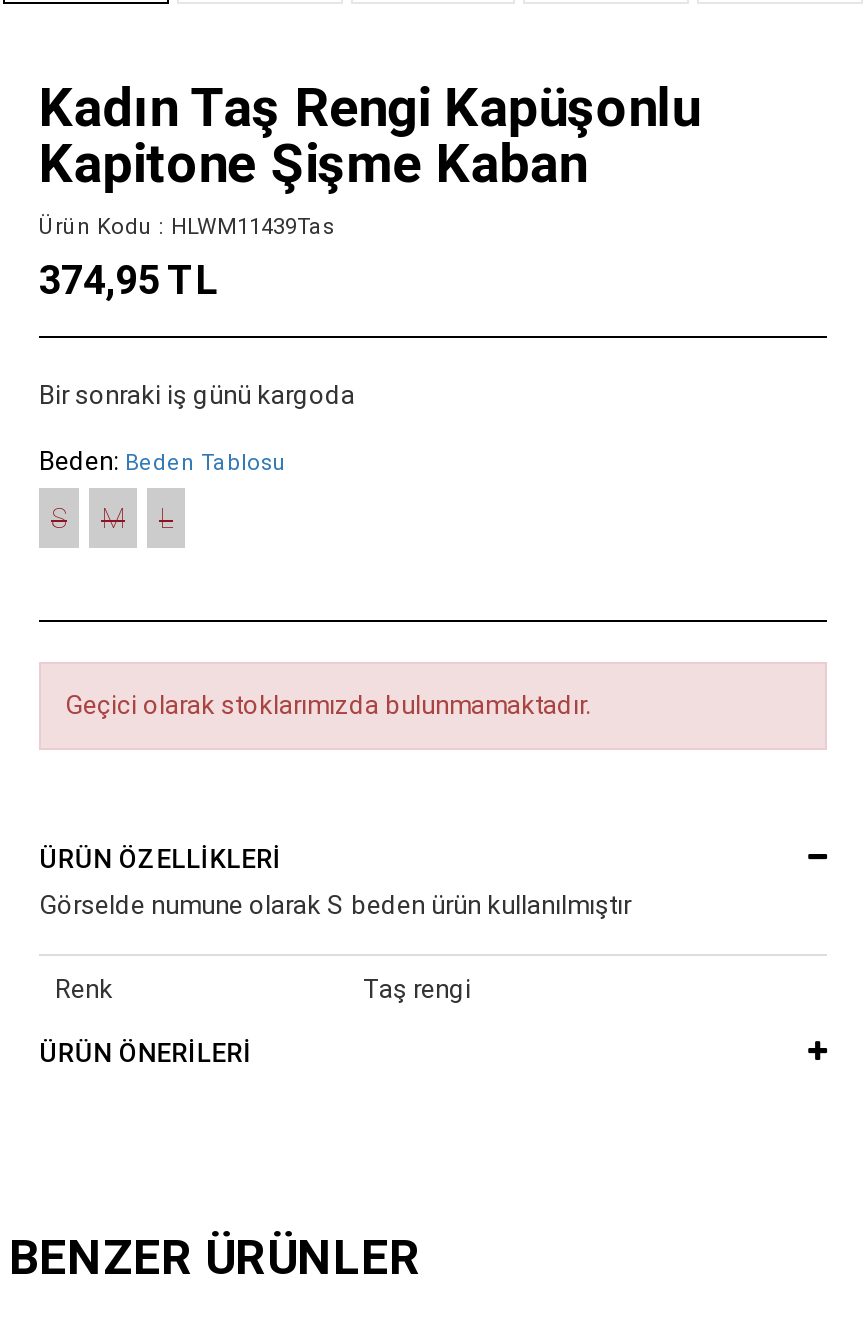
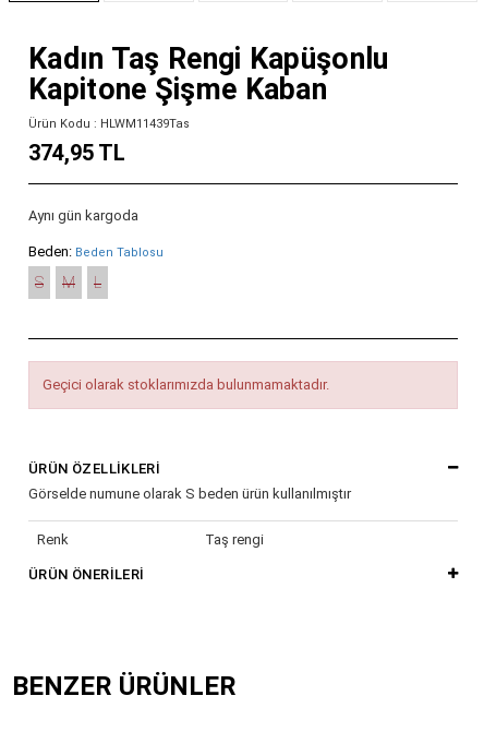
- Bir sonraki iş günü kargoda
+ Aynı gün kargoda
